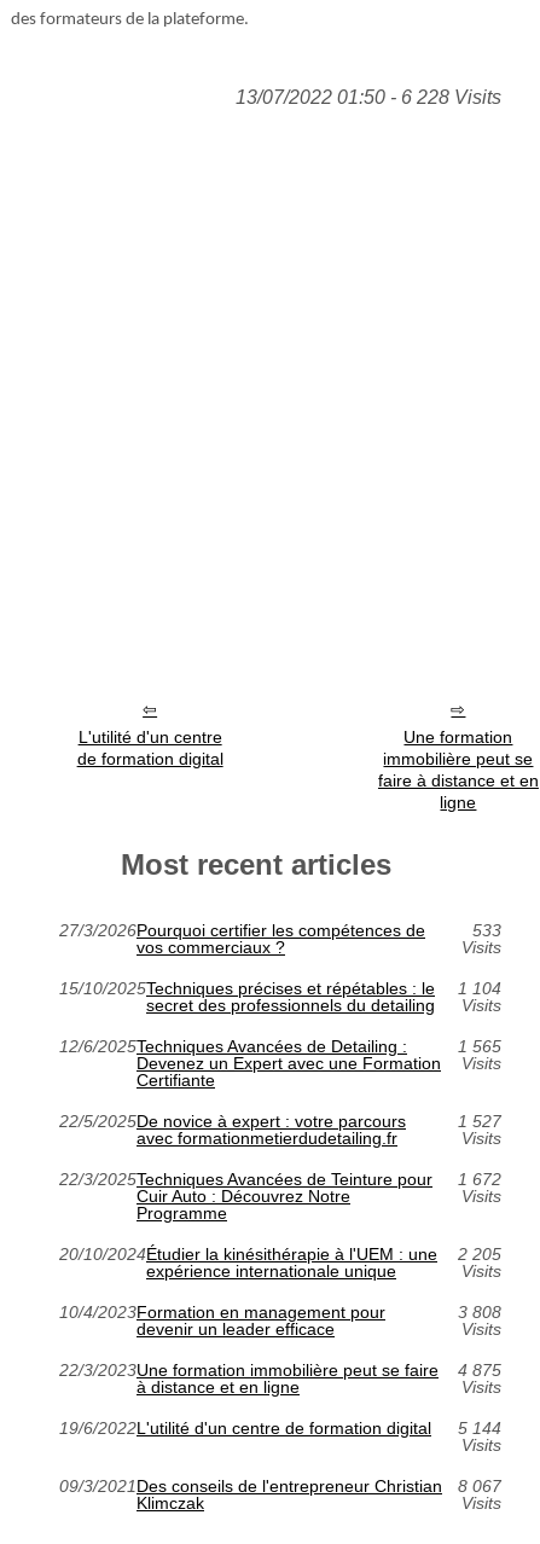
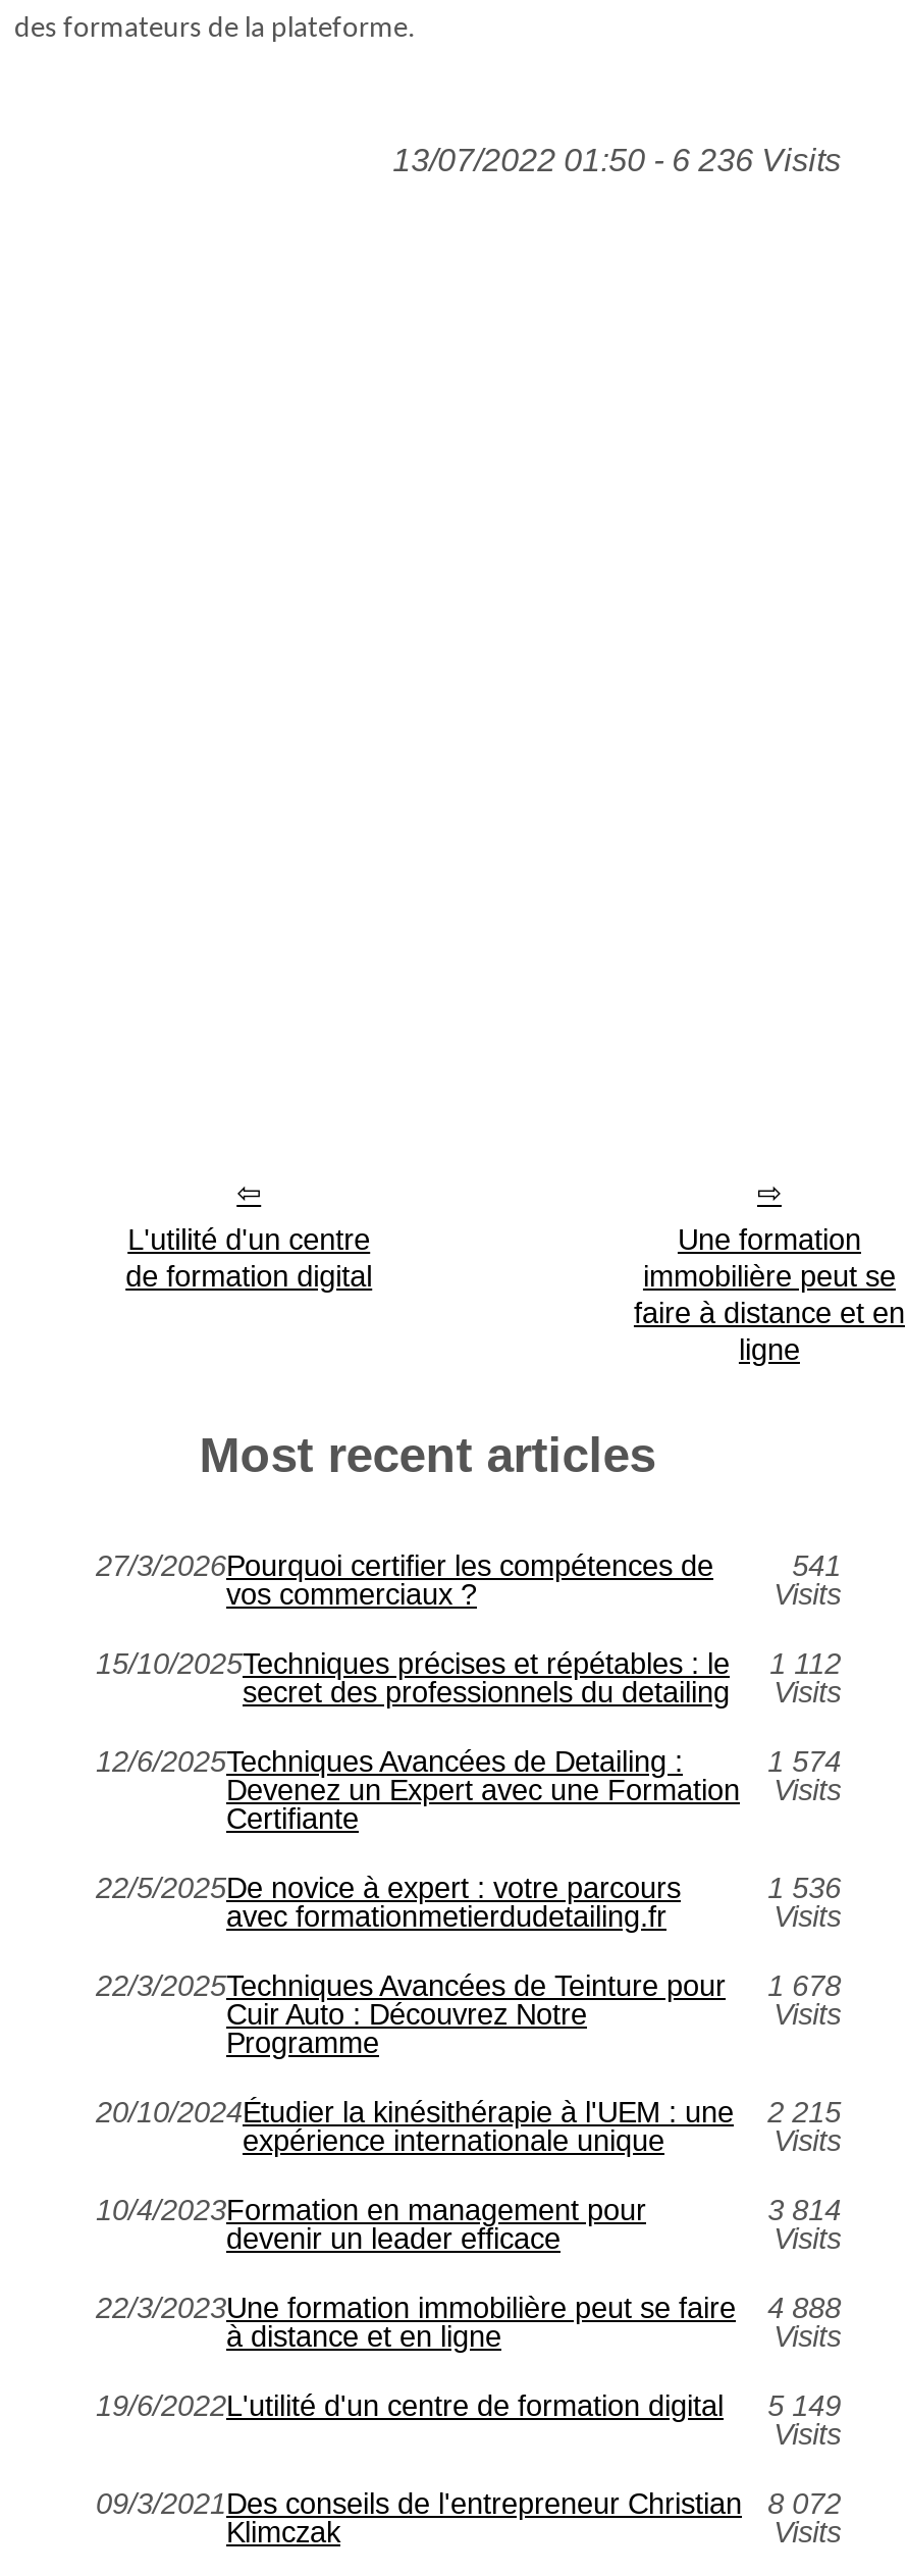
- 13/07/2022 01:50 - 6 228 Visits
+ 13/07/2022 01:50 - 6 236 Visits

- 533
+ 541

- 15/10/2025Techniques précises et répétables : le 1 104
+ 15/10/2025Techniques précises et répétables : le 1 112

- 1 565
+ 1 574

- 1 527
+ 1 536

- 22/3/2025Techniques Avancées de Teinture pour 1 672
+ 22/3/2025Techniques Avancées de Teinture pour 1 678

- 20/10/2024Étudier la kinésithérapie à l'UEM : une 2 205
+ 20/10/2024Étudier la kinésithérapie à l'UEM : une 2 215

- 3 808
+ 3 814

- 22/3/2023Une formation immobilière peut se faire 4 875
+ 22/3/2023Une formation immobilière peut se faire 4 888

- 19/6/2022 L'utilité d'un centre de formation digital 5 144
+ 19/6/2022 L'utilité d'un centre de formation digital 5 149

- 09/3/2021 Des conseils de l'entrepreneur Christian 8 067
+ 09/3/2021 Des conseils de l'entrepreneur Christian 8 072
